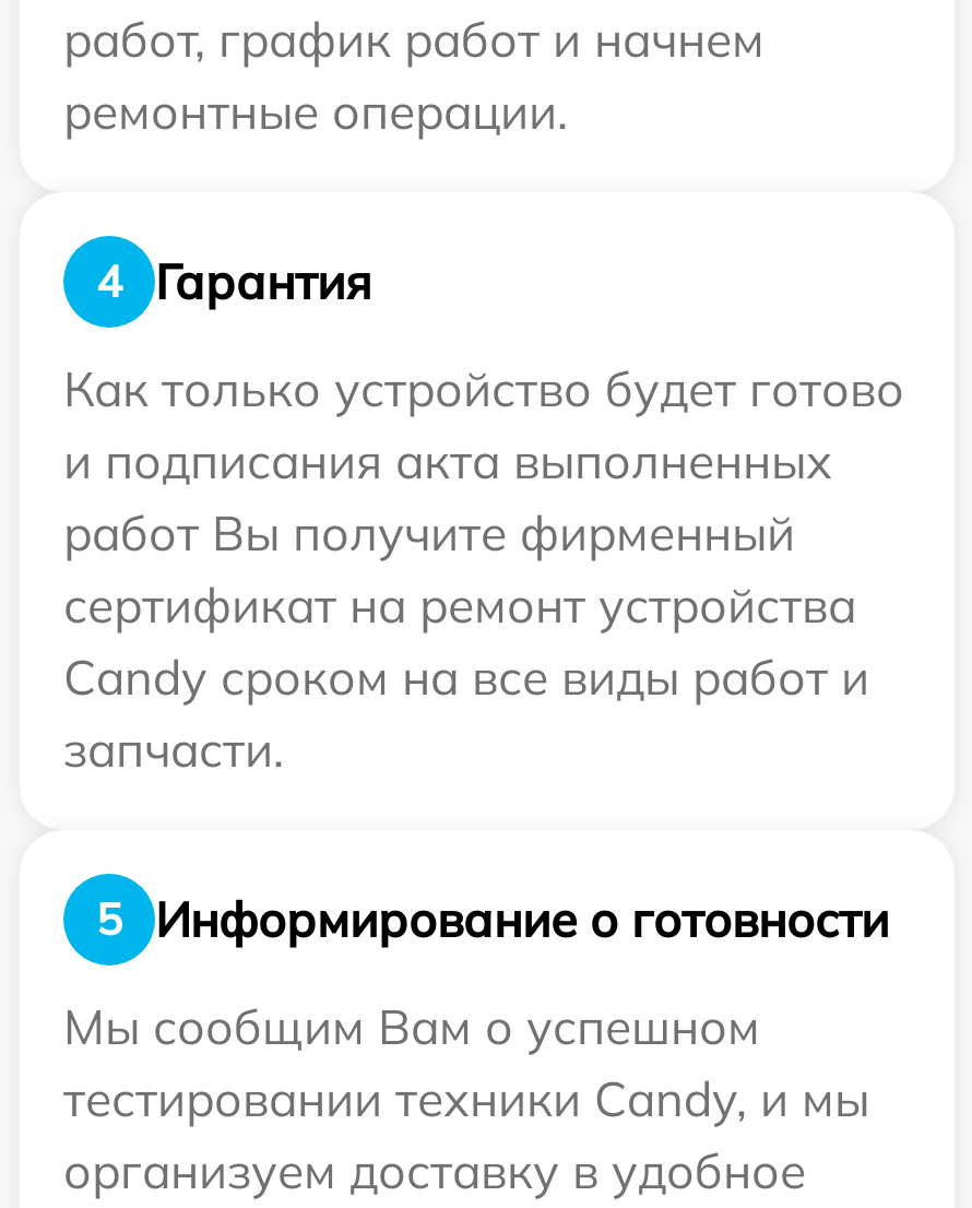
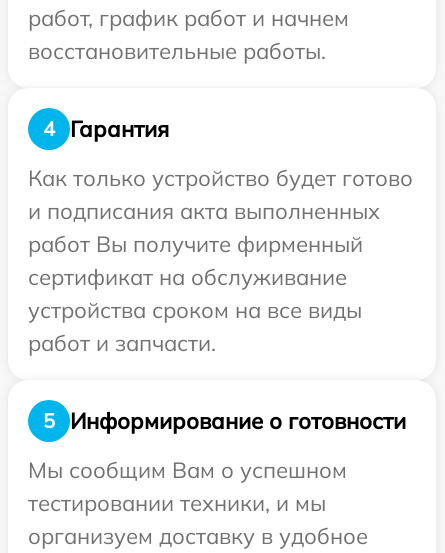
- ремонтные операции.
+ восстановительные работы.

- сертификат на ремонт устройства
- Candy сроком на все виды работ и
- запчасти.
+ сертификат на обслуживание
+ устройства сроком на все виды
+ работ и запчасти.

- тестировании техники Candy, и мы
+ тестировании техники, и мы
